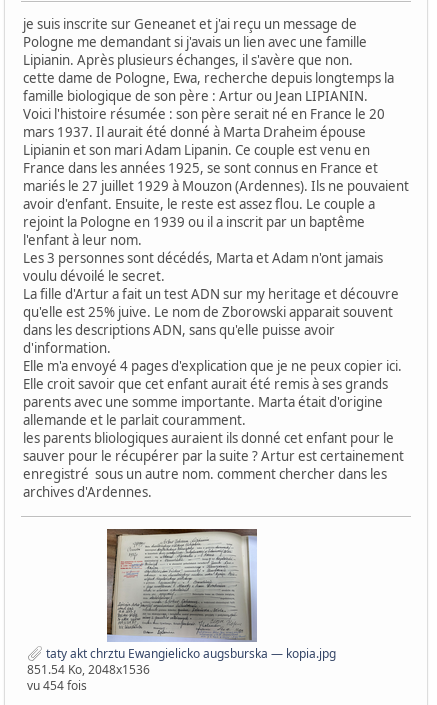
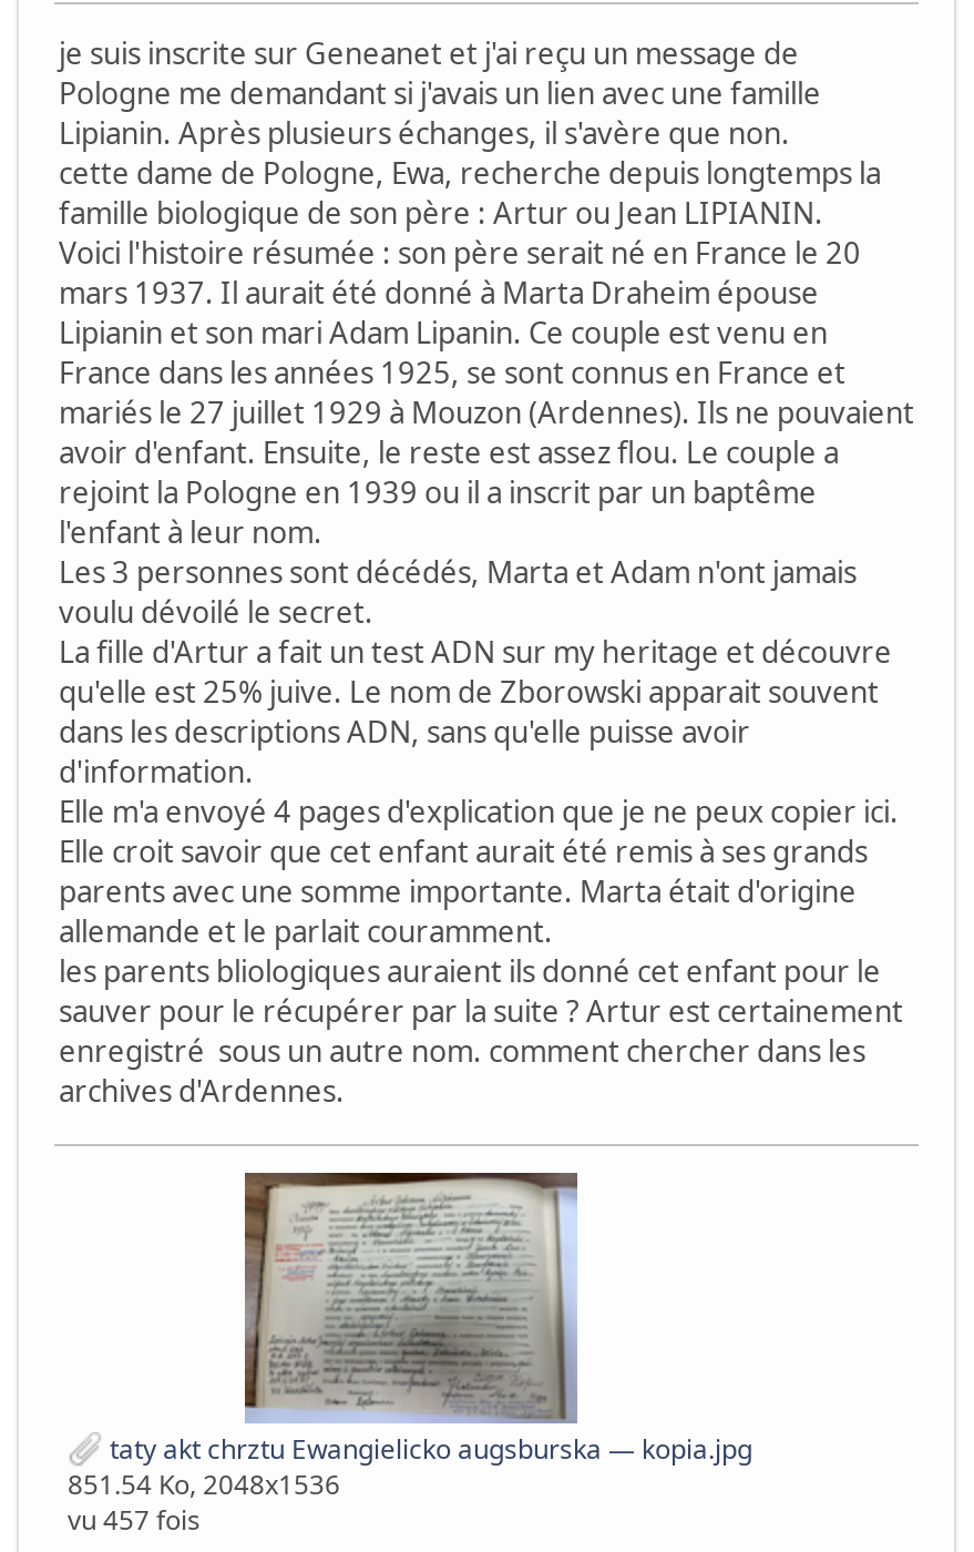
- vu 454 fois
+ vu 457 fois
